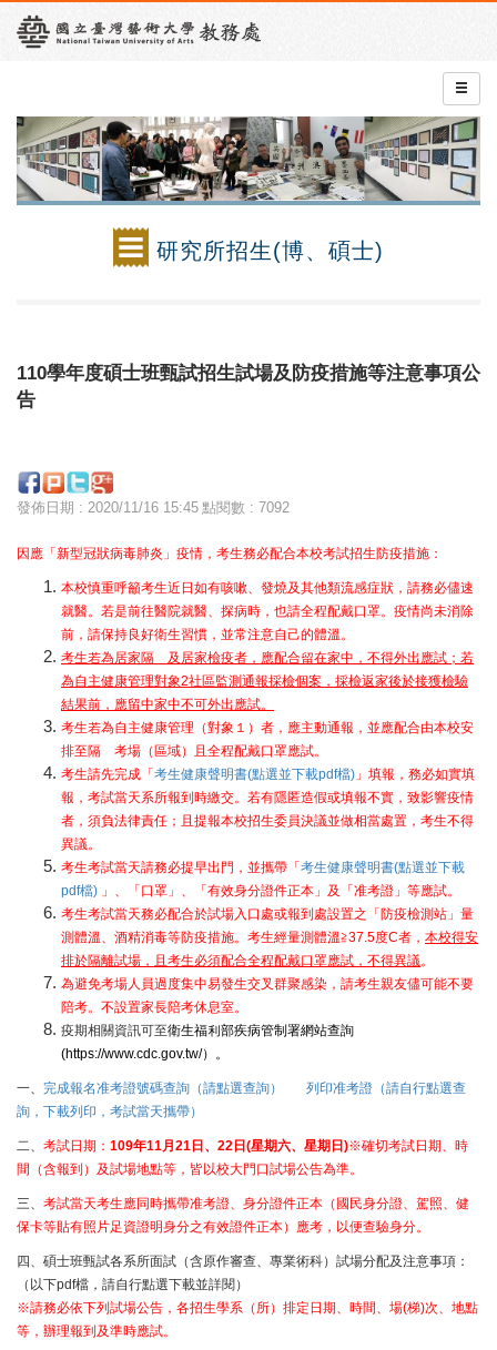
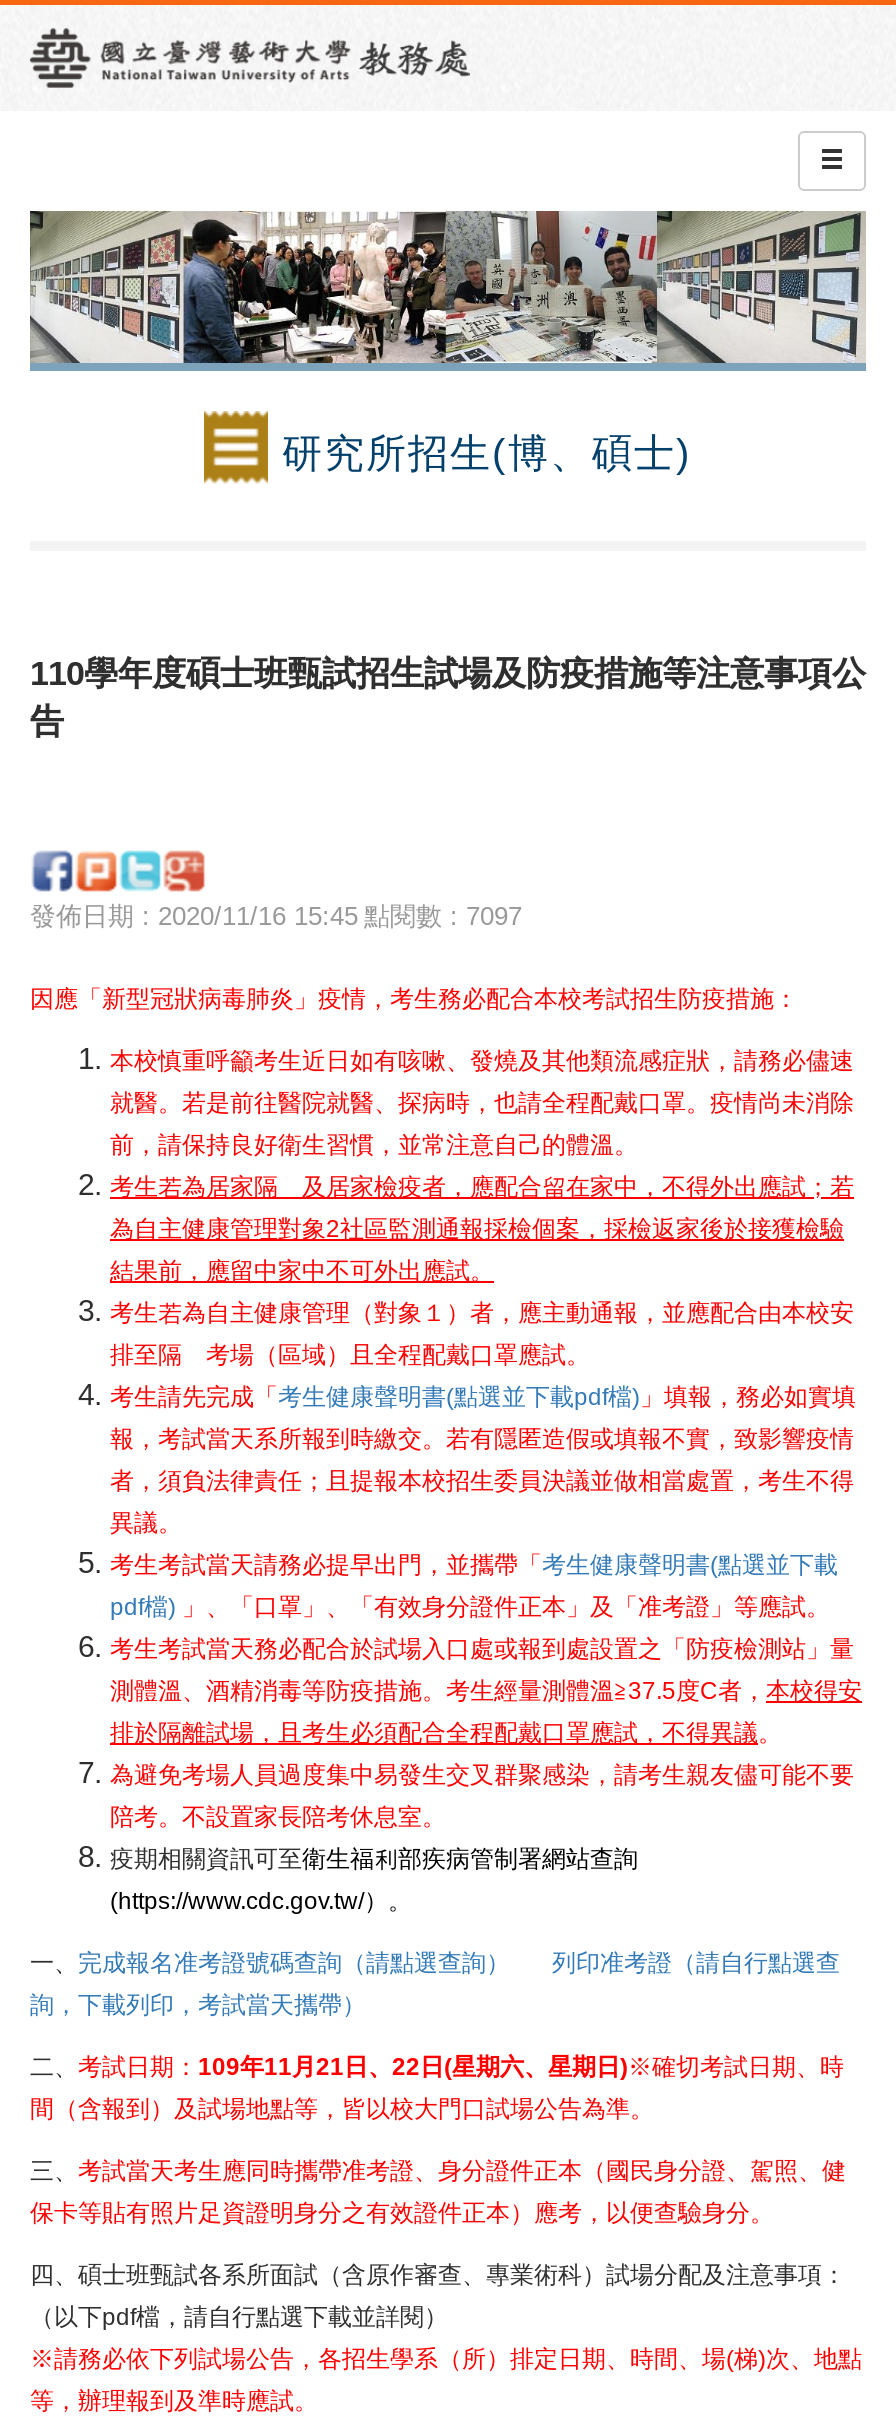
- 發佈日期 : 2020/11/16 15:45 點閱數 : 7092
+ 發佈日期 : 2020/11/16 15:45 點閱數 : 7097
